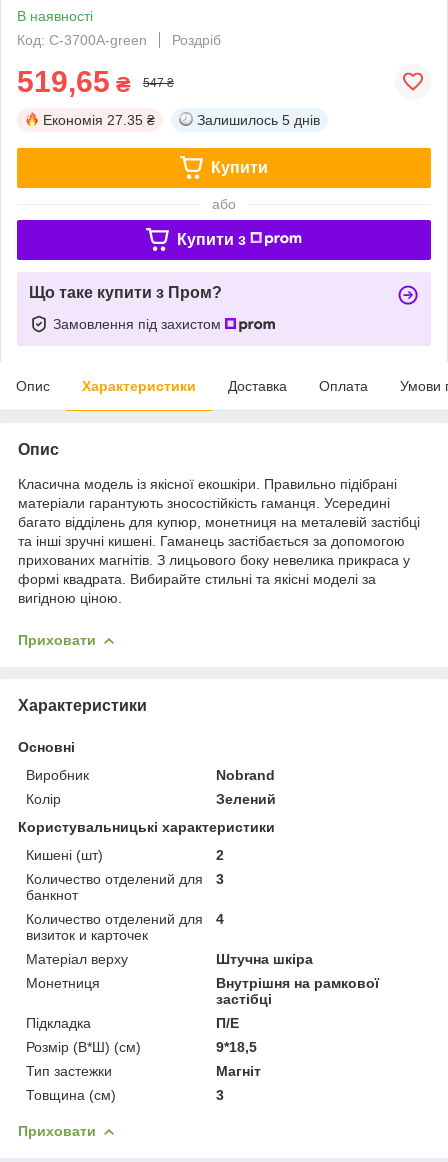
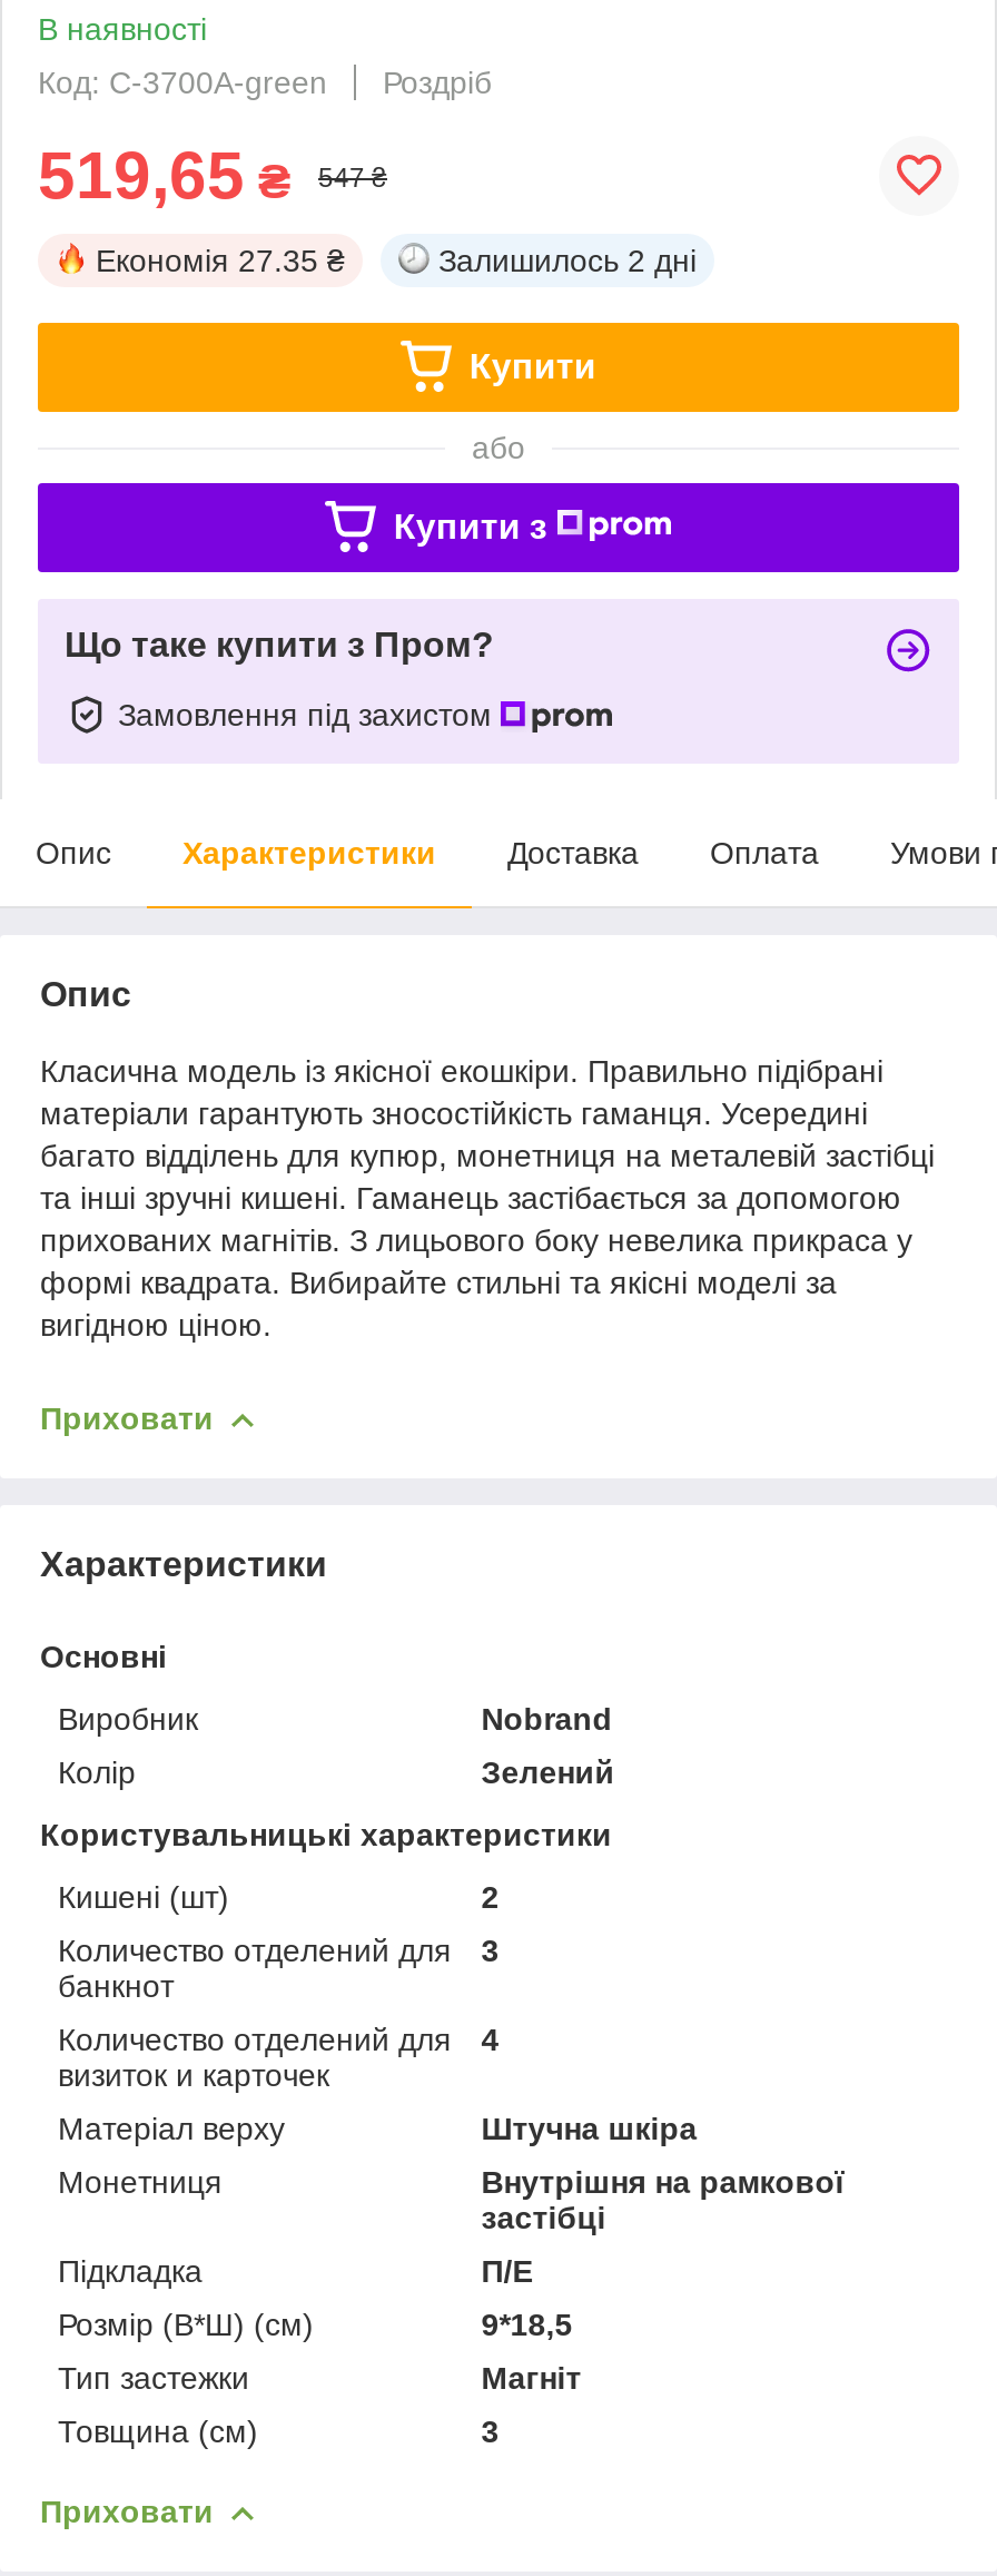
- Залишилось 5 днів
+ Залишилось 2 дні
